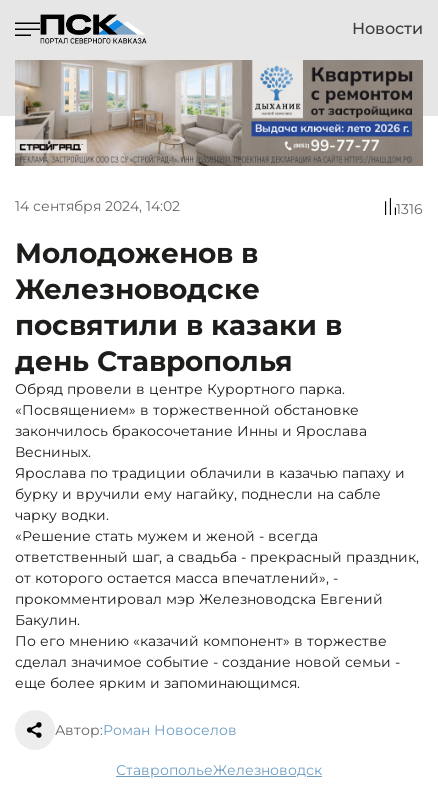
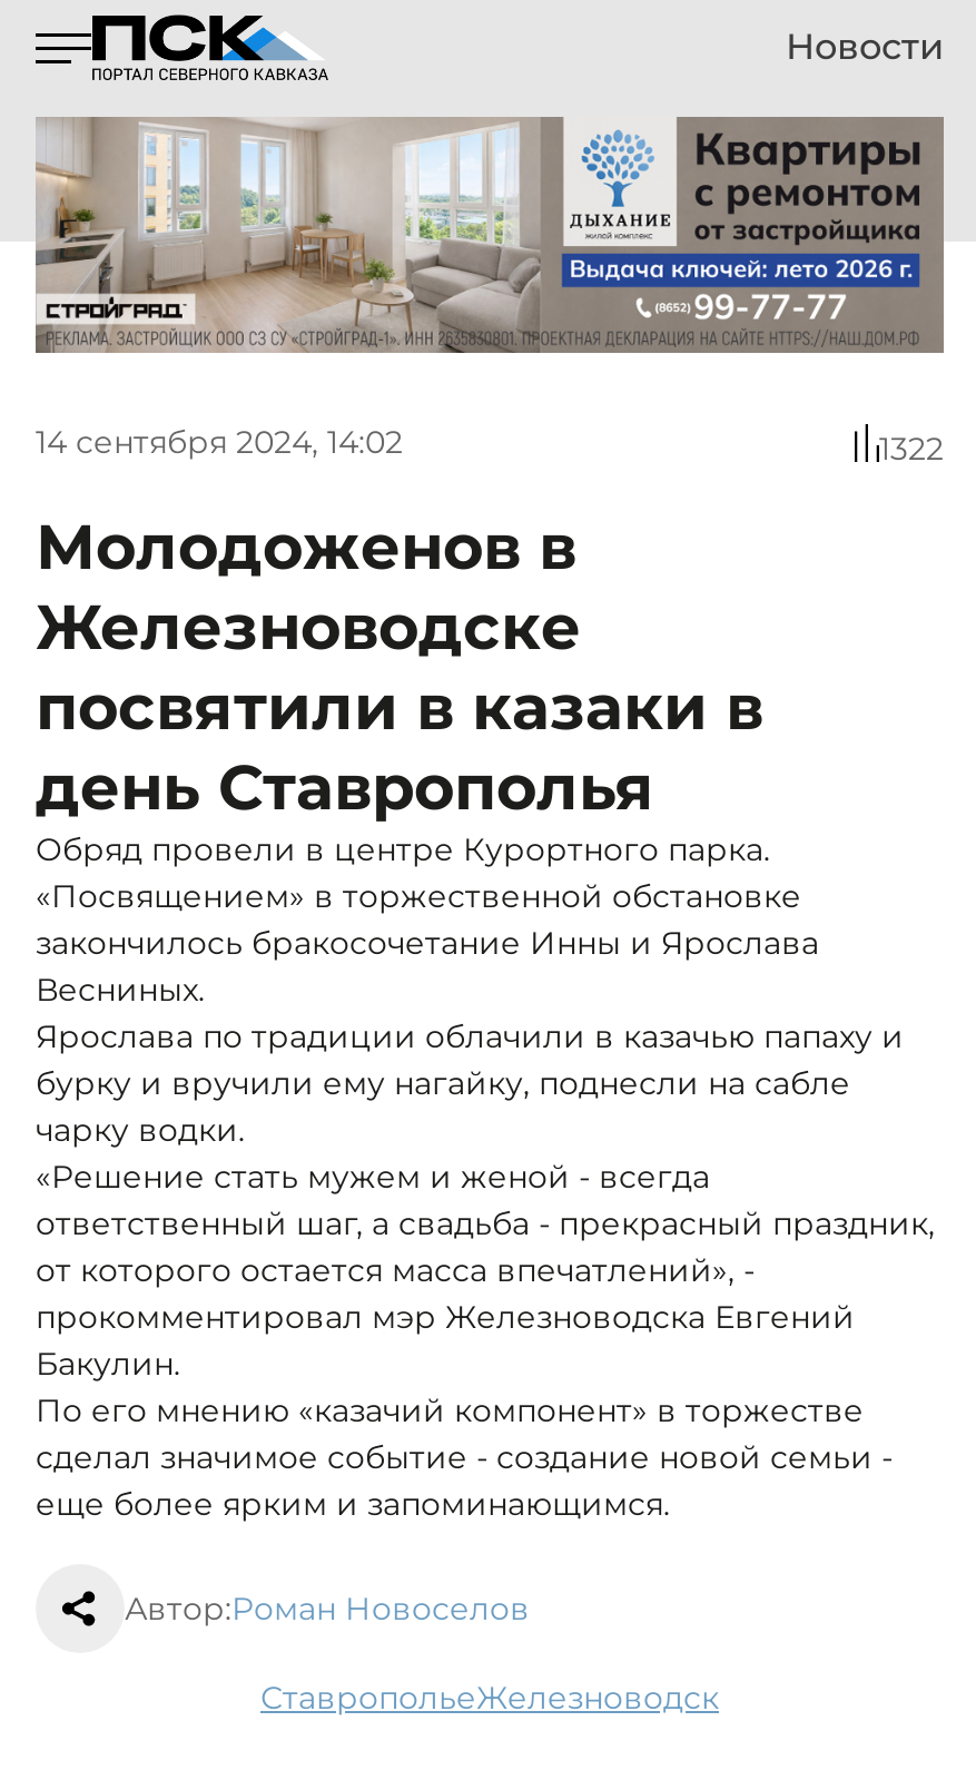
- 1316
+ 1322
